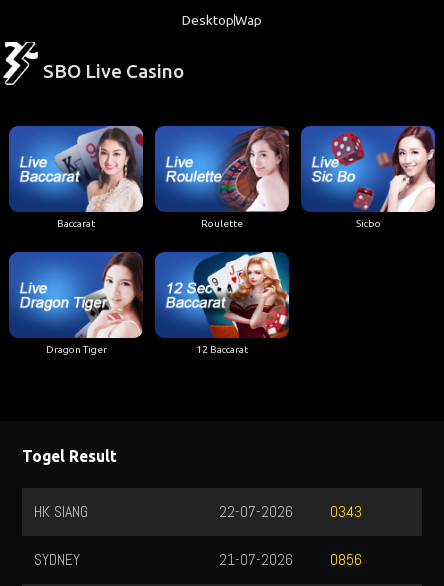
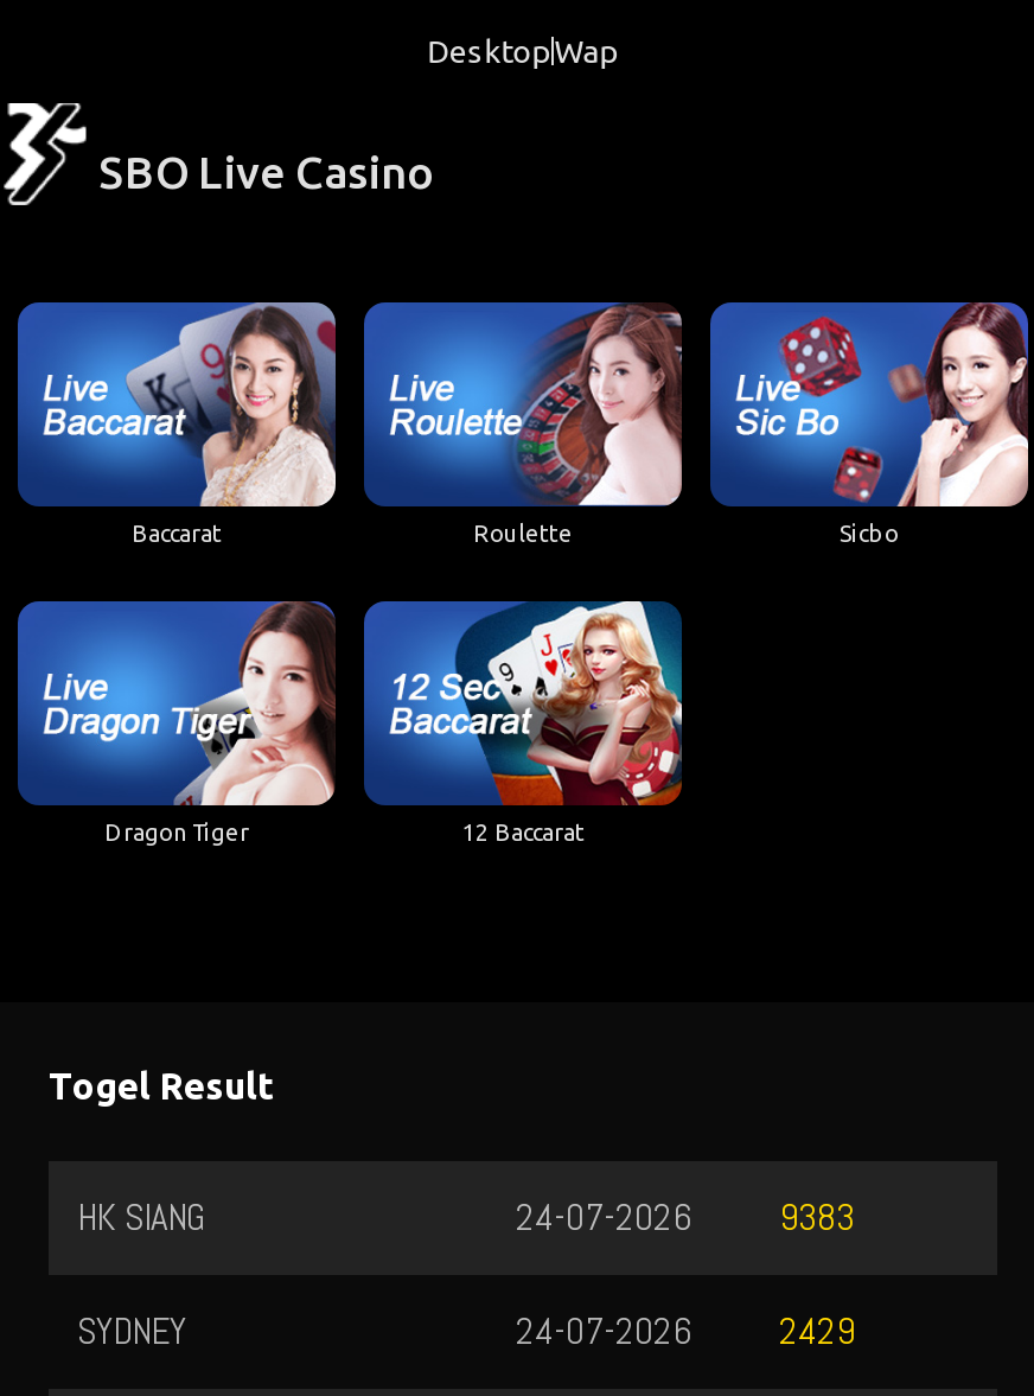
- 22-07-2026
+ 24-07-2026

- 0343
+ 9383

- 21-07-2026
+ 24-07-2026

- 0856
+ 2429
